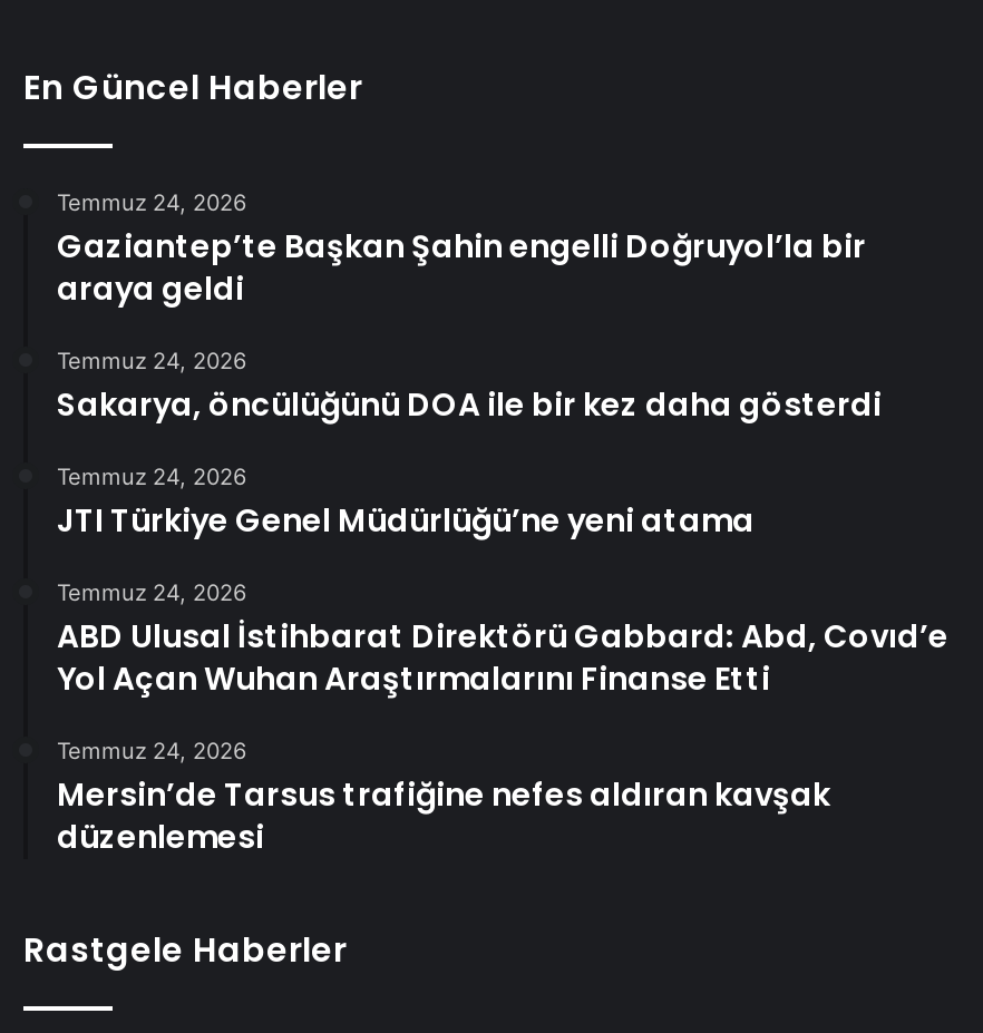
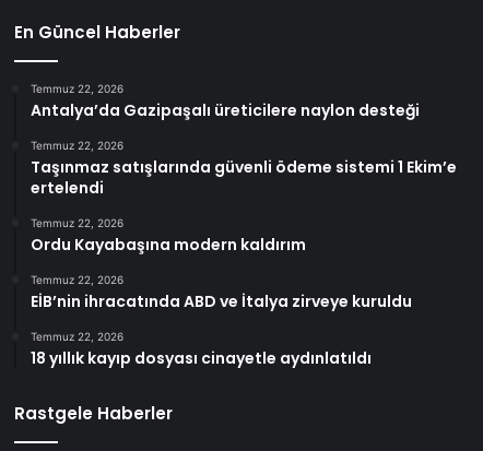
- Temmuz 24, 2026
- Gaziantep’te Başkan Şahin engelli Doğruyol’la bir
- araya geldi
+ Temmuz 22, 2026
+ Antalya’da Gazipaşalı üreticilere naylon desteği

- Temmuz 24, 2026
- Sakarya, öncülüğünü DOA ile bir kez daha gösterdi
+ Temmuz 22, 2026
+ Taşınmaz satışlarında güvenli ödeme sistemi 1 Ekim’e
+ ertelendi

- Temmuz 24, 2026
- JTI Türkiye Genel Müdürlüğü’ne yeni atama
+ Temmuz 22, 2026
+ Ordu Kayabaşına modern kaldırım

- Temmuz 24, 2026
- ABD Ulusal İstihbarat Direktörü Gabbard: Abd, Covıd’e
- Yol Açan Wuhan Araştırmalarını Finanse Etti
+ Temmuz 22, 2026
+ EİB’nin ihracatında ABD ve İtalya zirveye kuruldu

- Temmuz 24, 2026
- Mersin’de Tarsus trafiğine nefes aldıran kavşak
- düzenlemesi
+ Temmuz 22, 2026
+ 18 yıllık kayıp dosyası cinayetle aydınlatıldı
